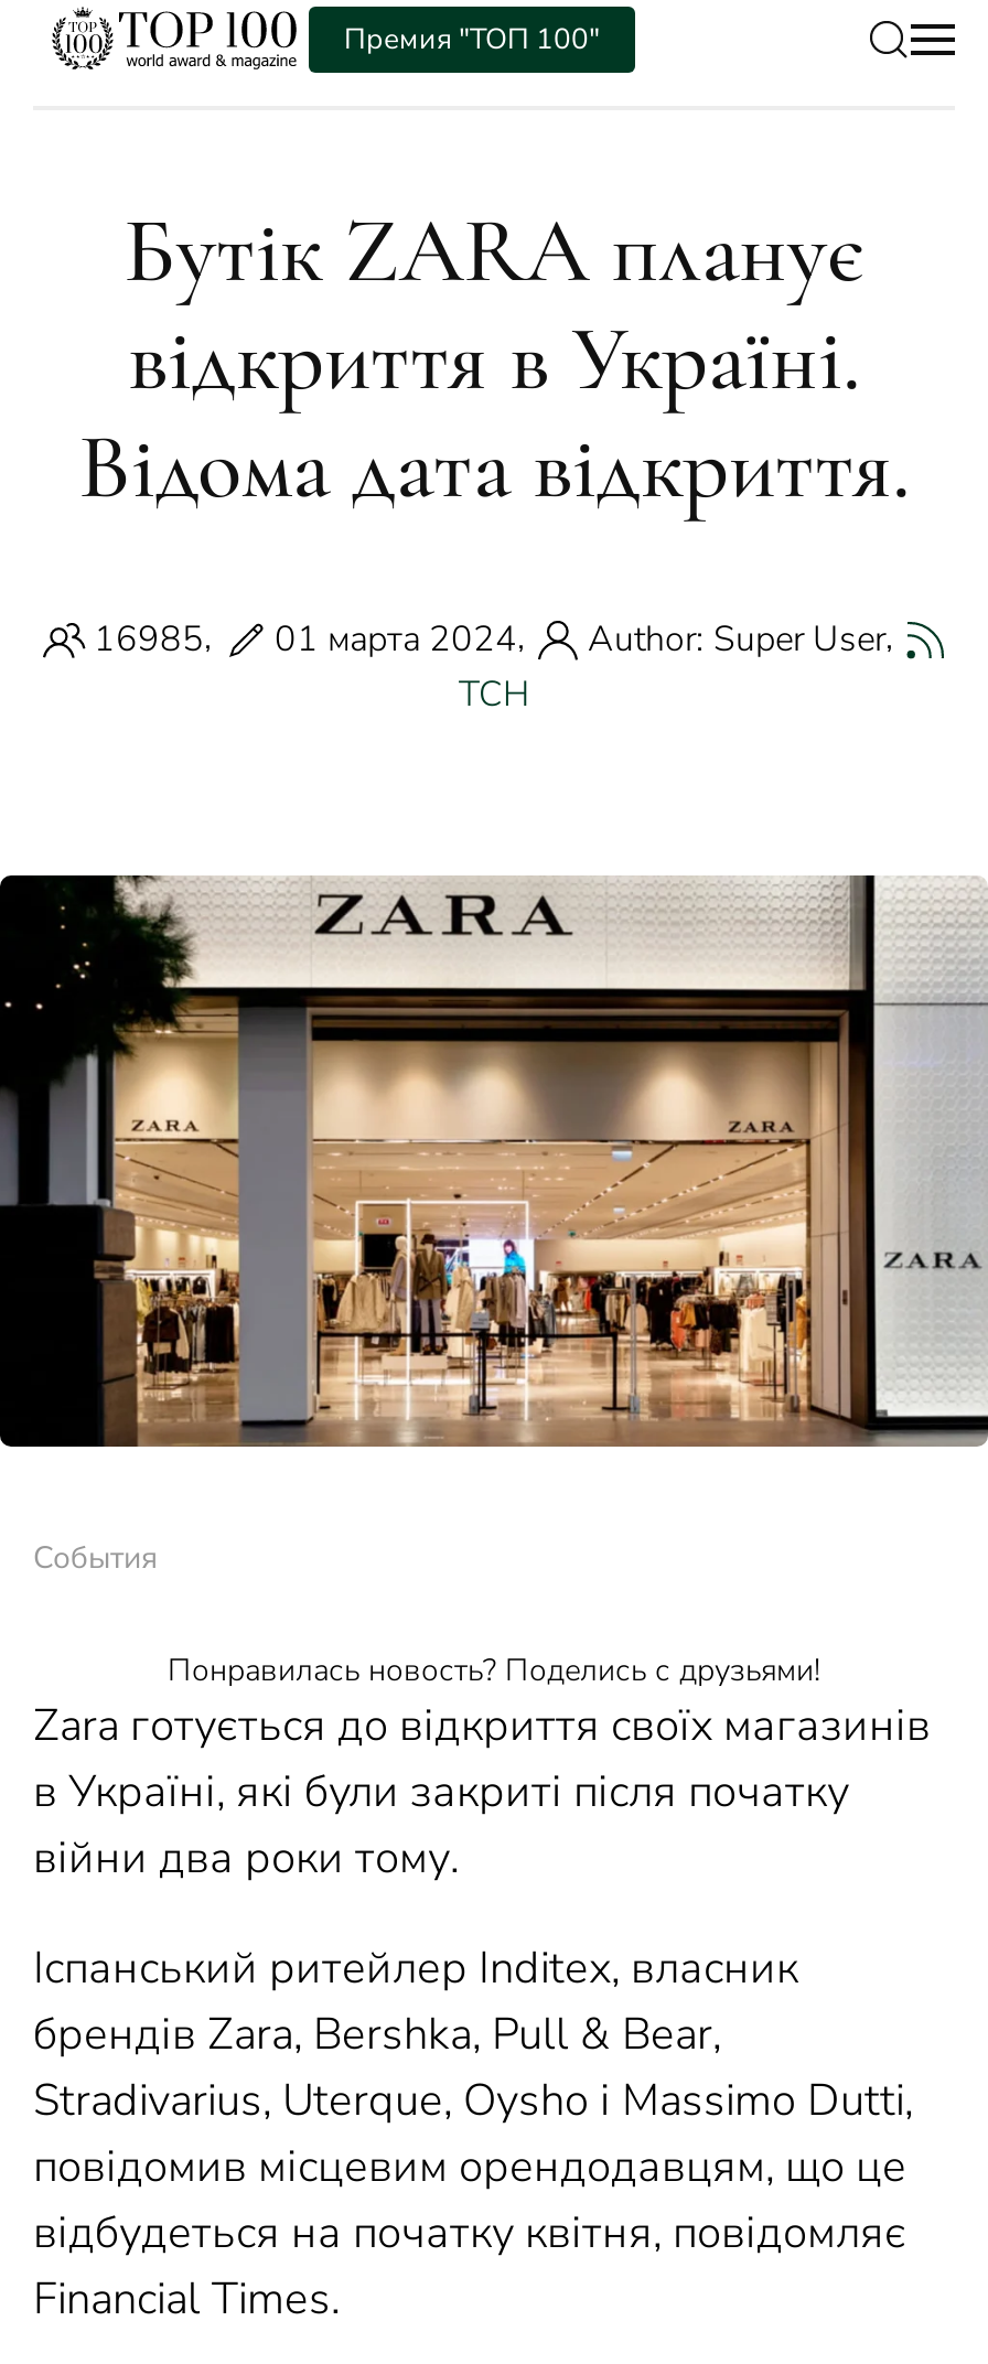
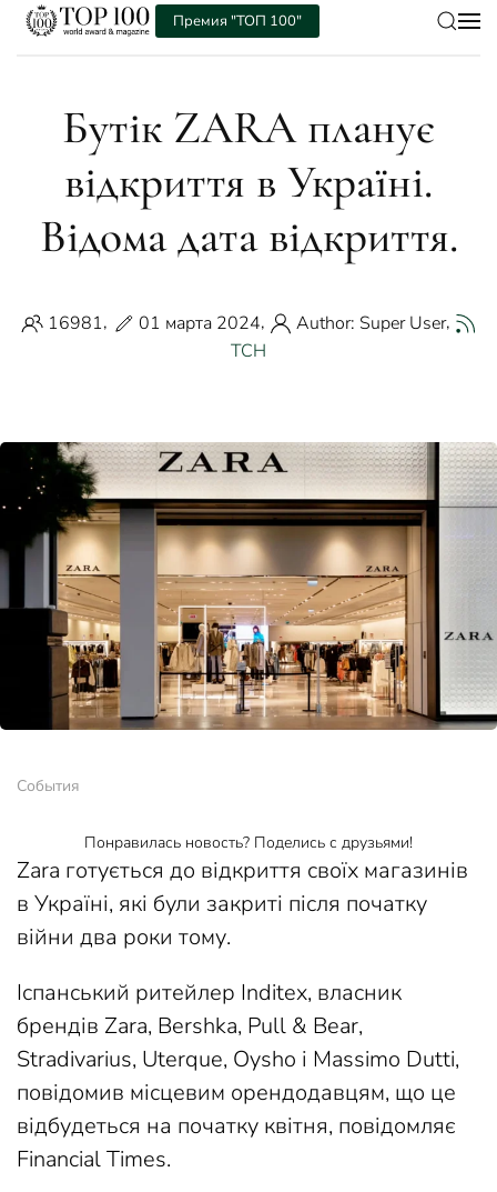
- 16985, 01 марта 2024, Author: Super User,
+ 16981, 01 марта 2024, Author: Super User,
